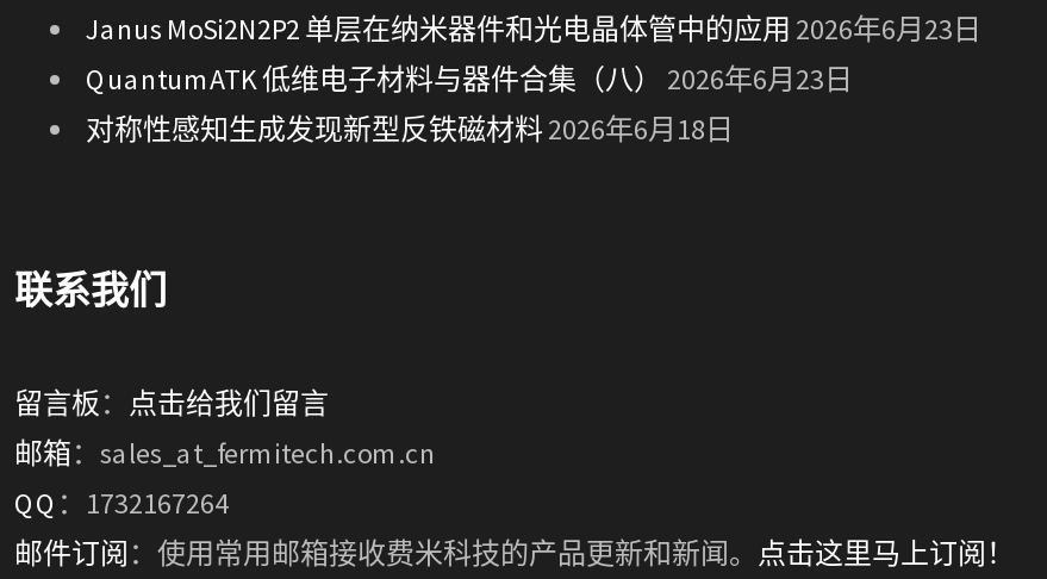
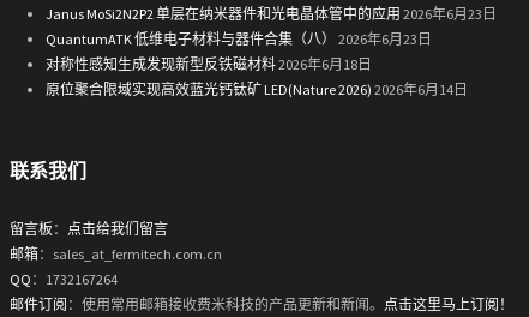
+ 原位聚合限域实现高效蓝光钙钛矿 LED(Nature 2026) 2026年6月14日
